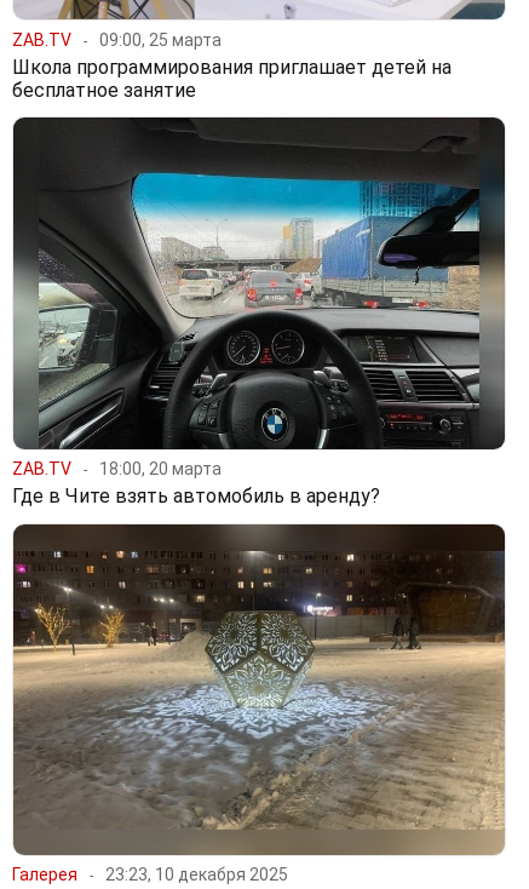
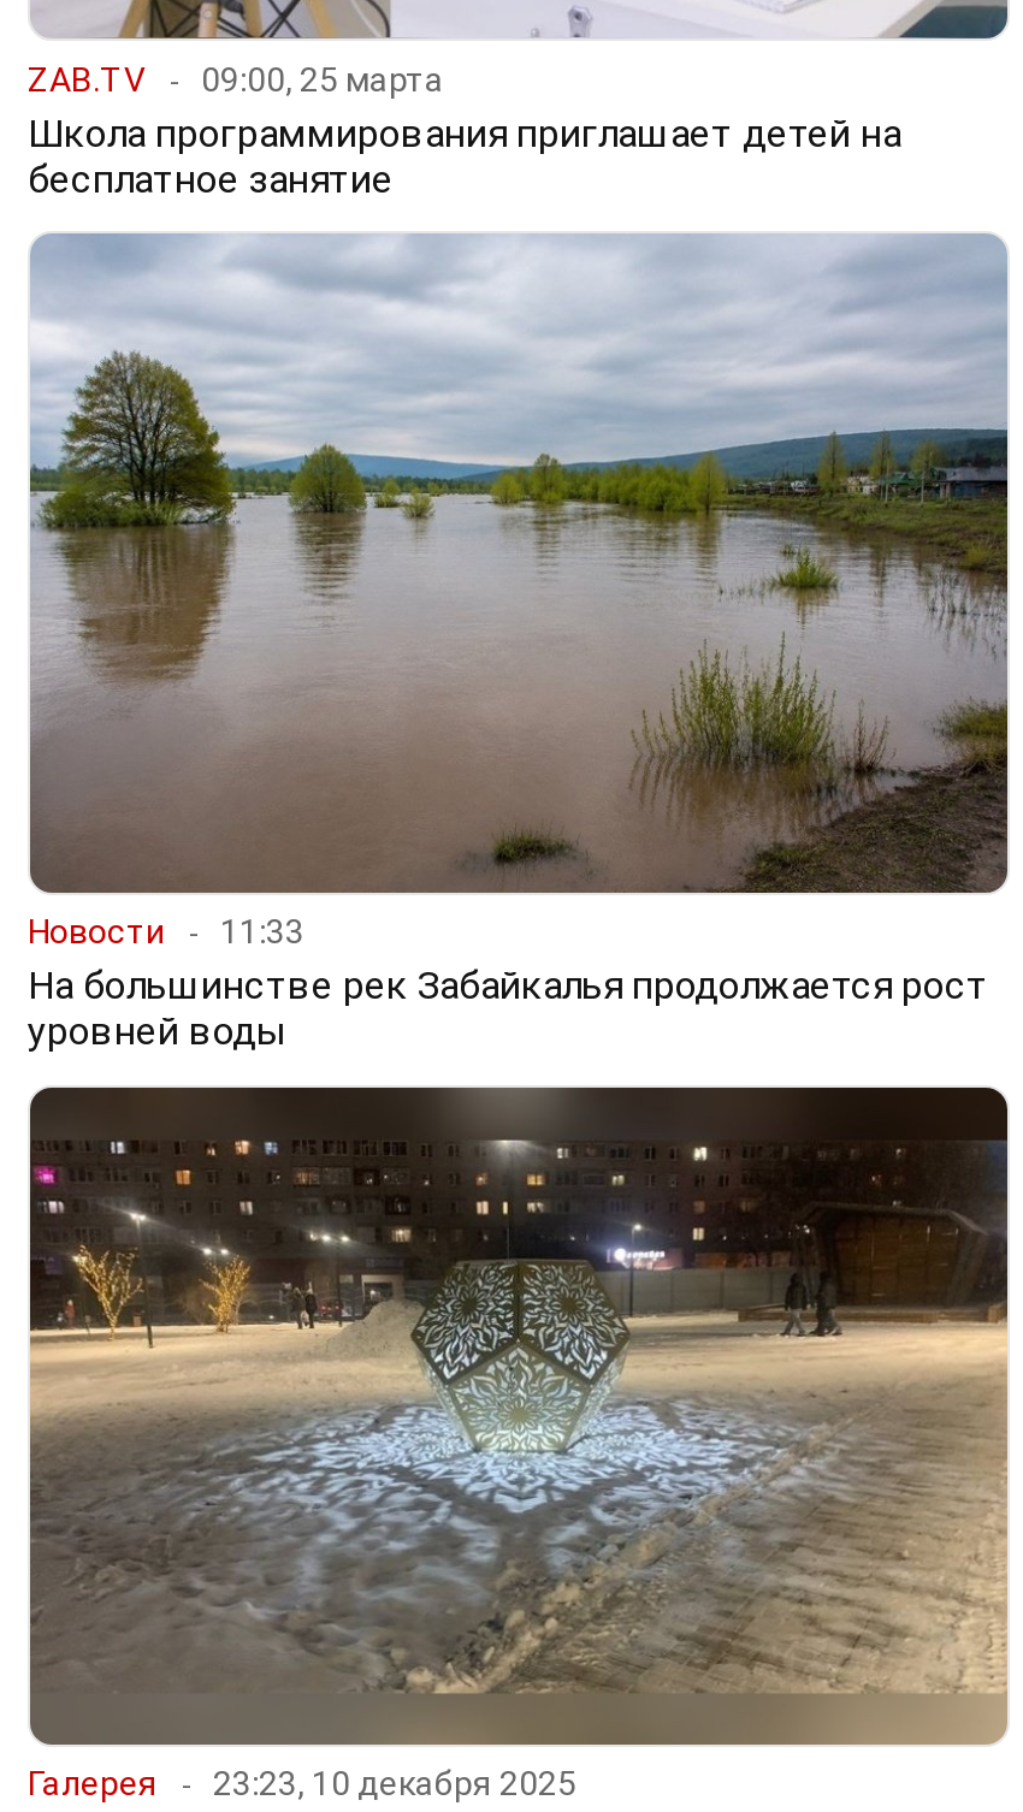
- [image]
- ZAB.TV
- 18:00, 20 марта
- Где в Чите взять автомобиль в аренду?
+ [image]
+ Новости
+ 11:33
+ На большинстве рек Забайкалья продолжается рост
+ уровней воды
